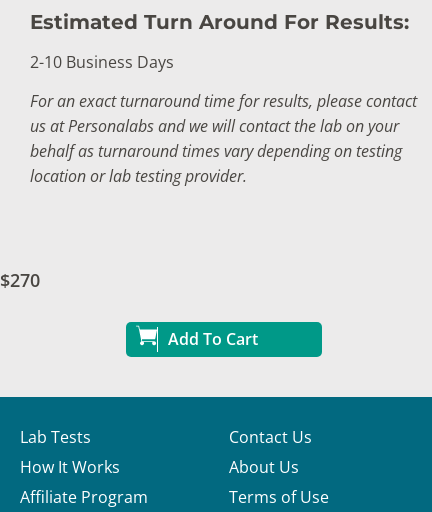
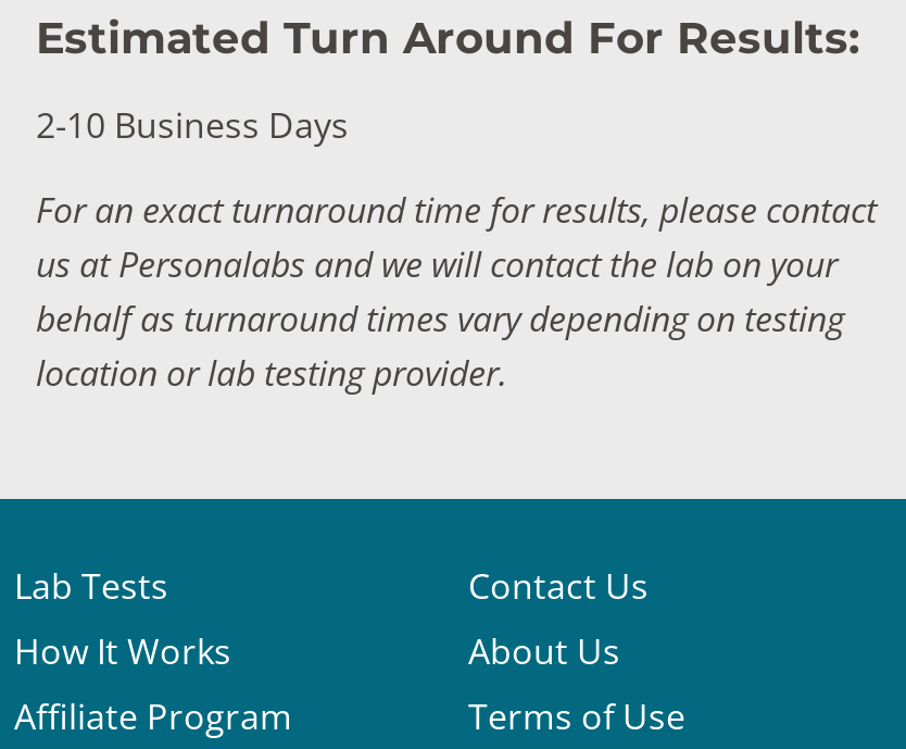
- $270
- Add To Cart
